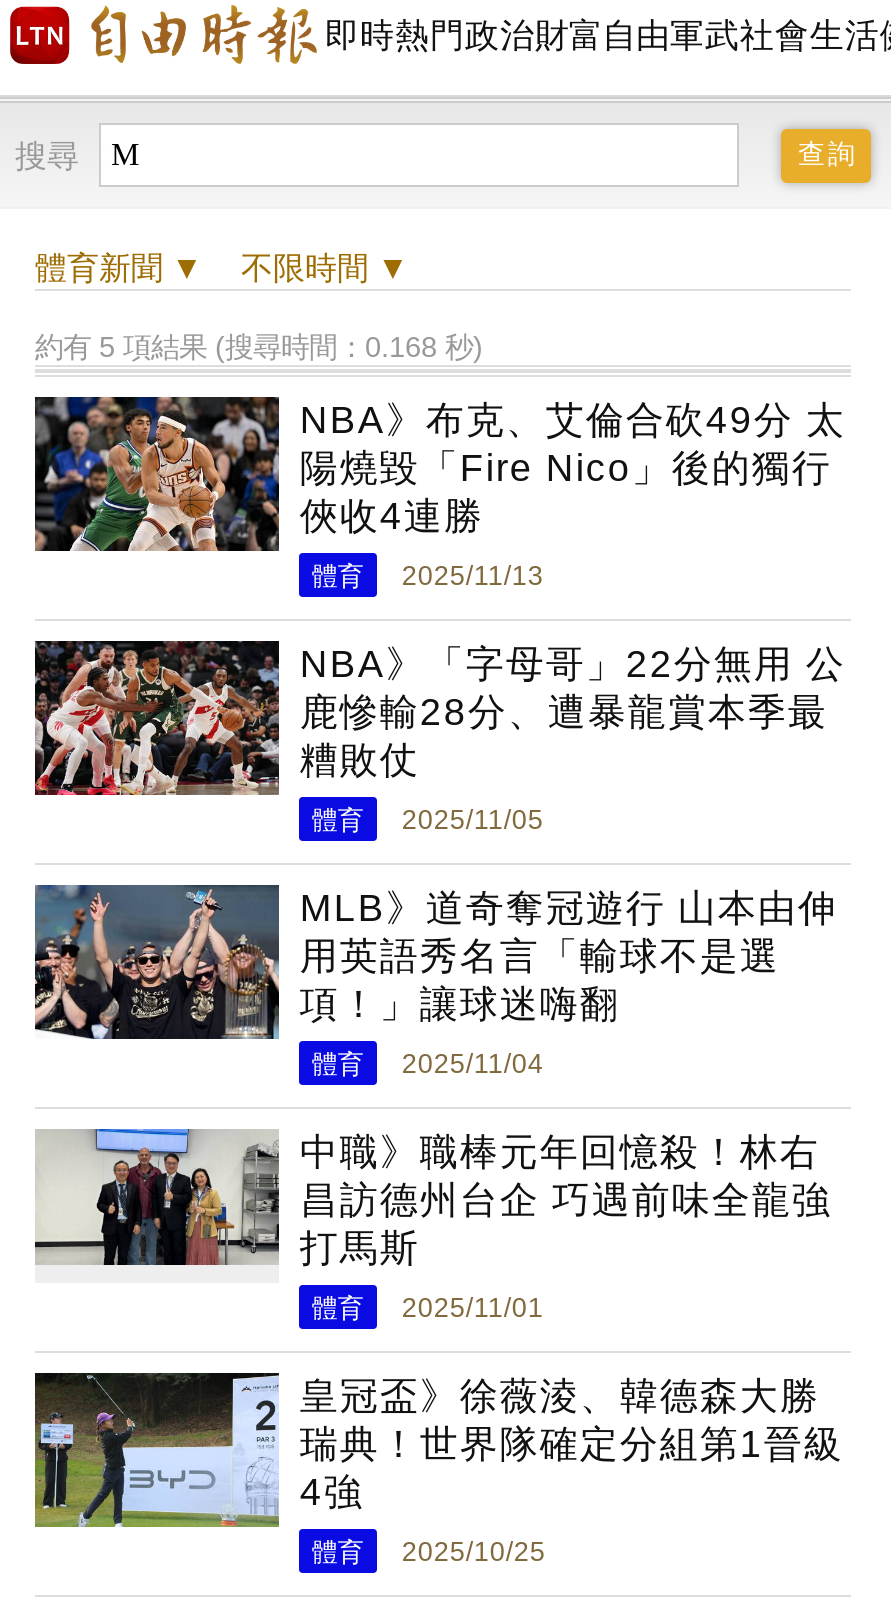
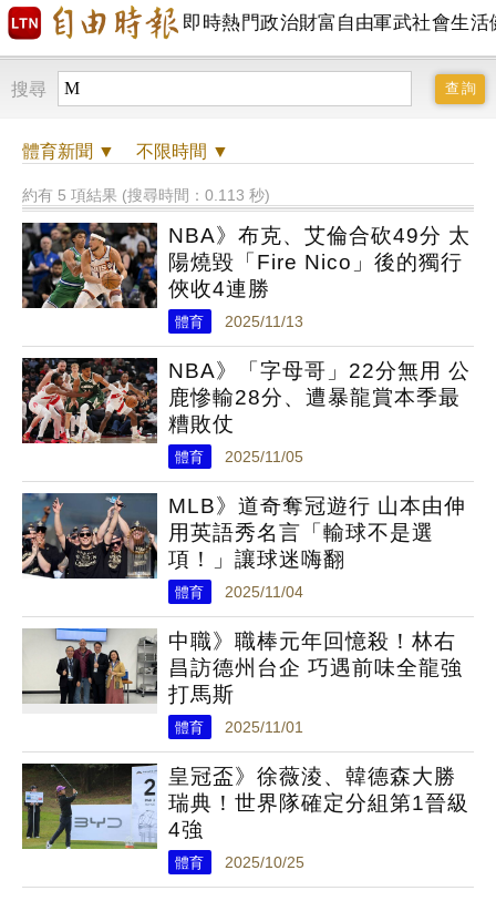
- 約有 5 項結果 (搜尋時間：0.168 秒)
+ 約有 5 項結果 (搜尋時間：0.113 秒)
